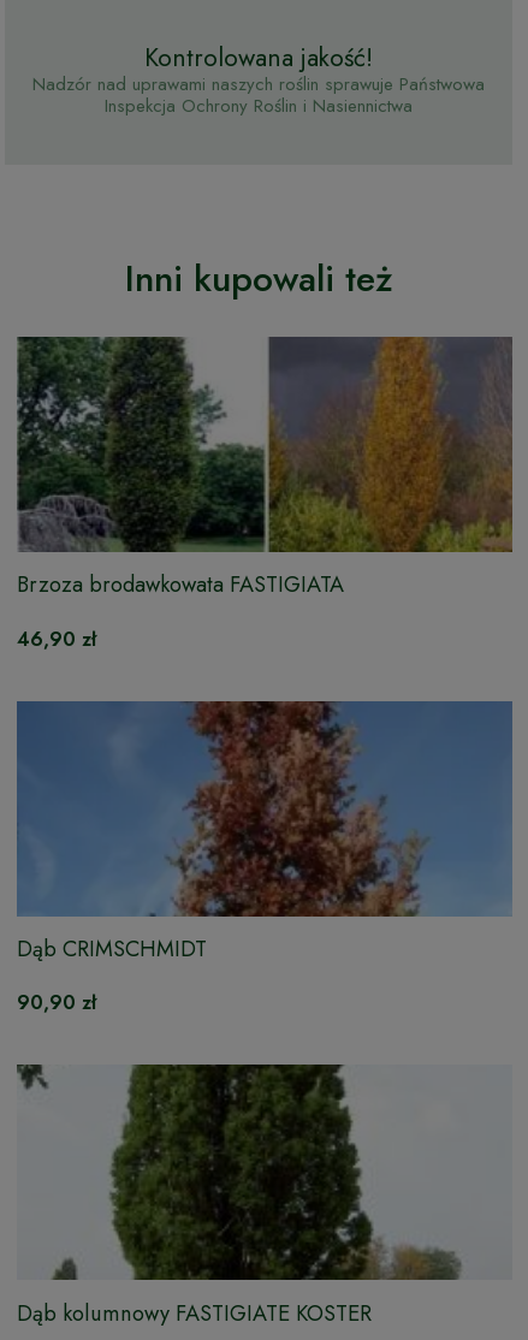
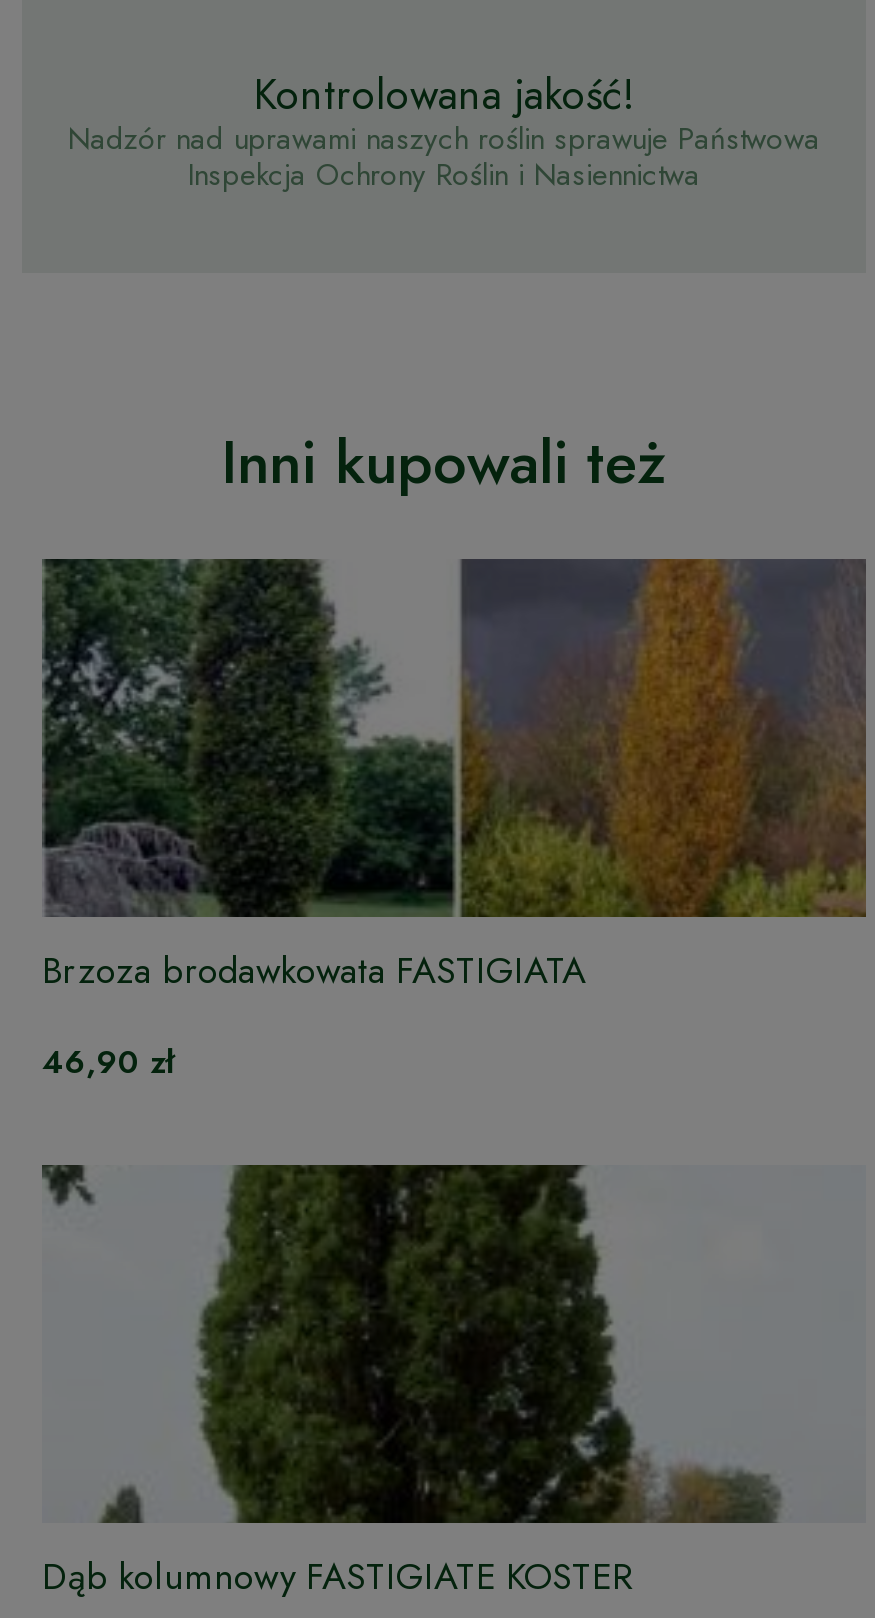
- [image]
- Dąb CRIMSCHMIDT
- 90,90 zł
